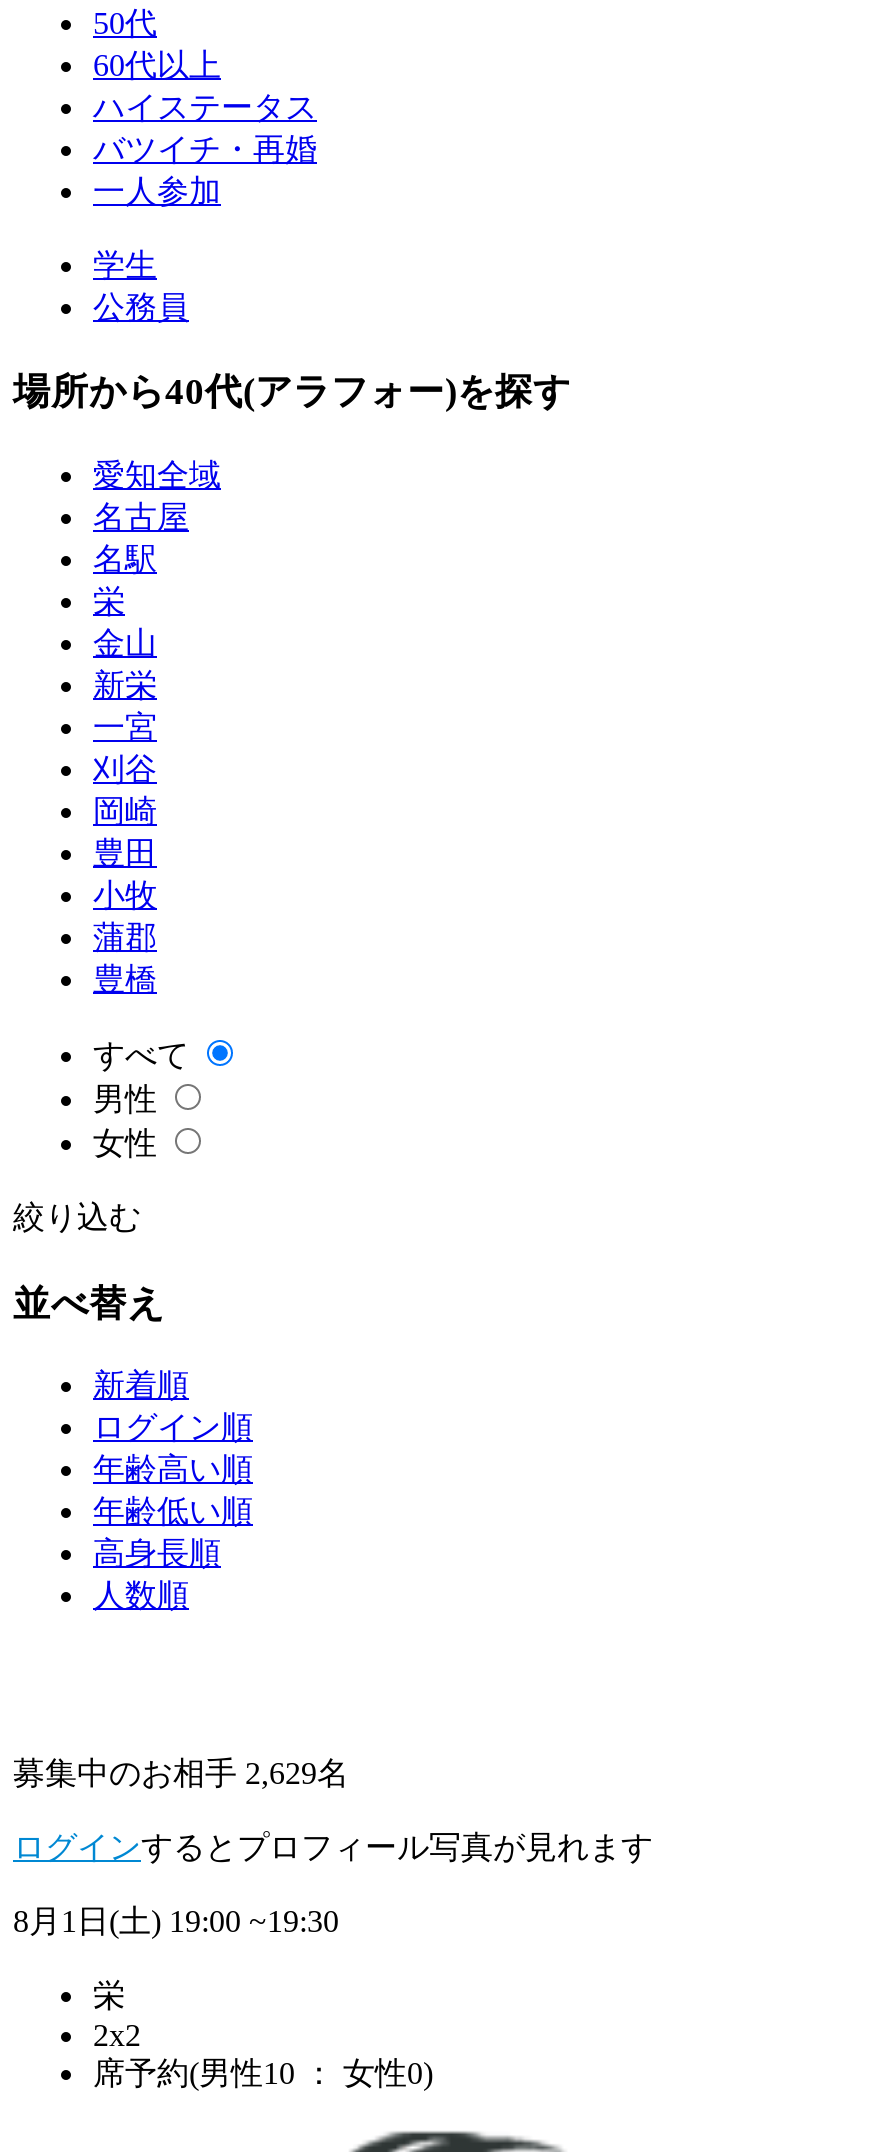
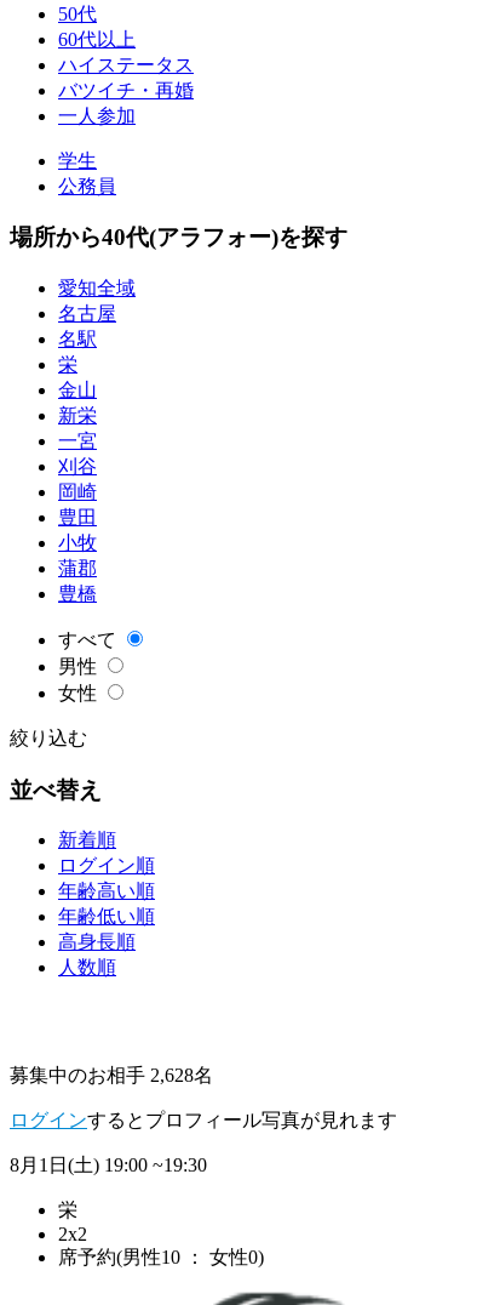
- 募集中のお相手 2,629名
+ 募集中のお相手 2,628名
